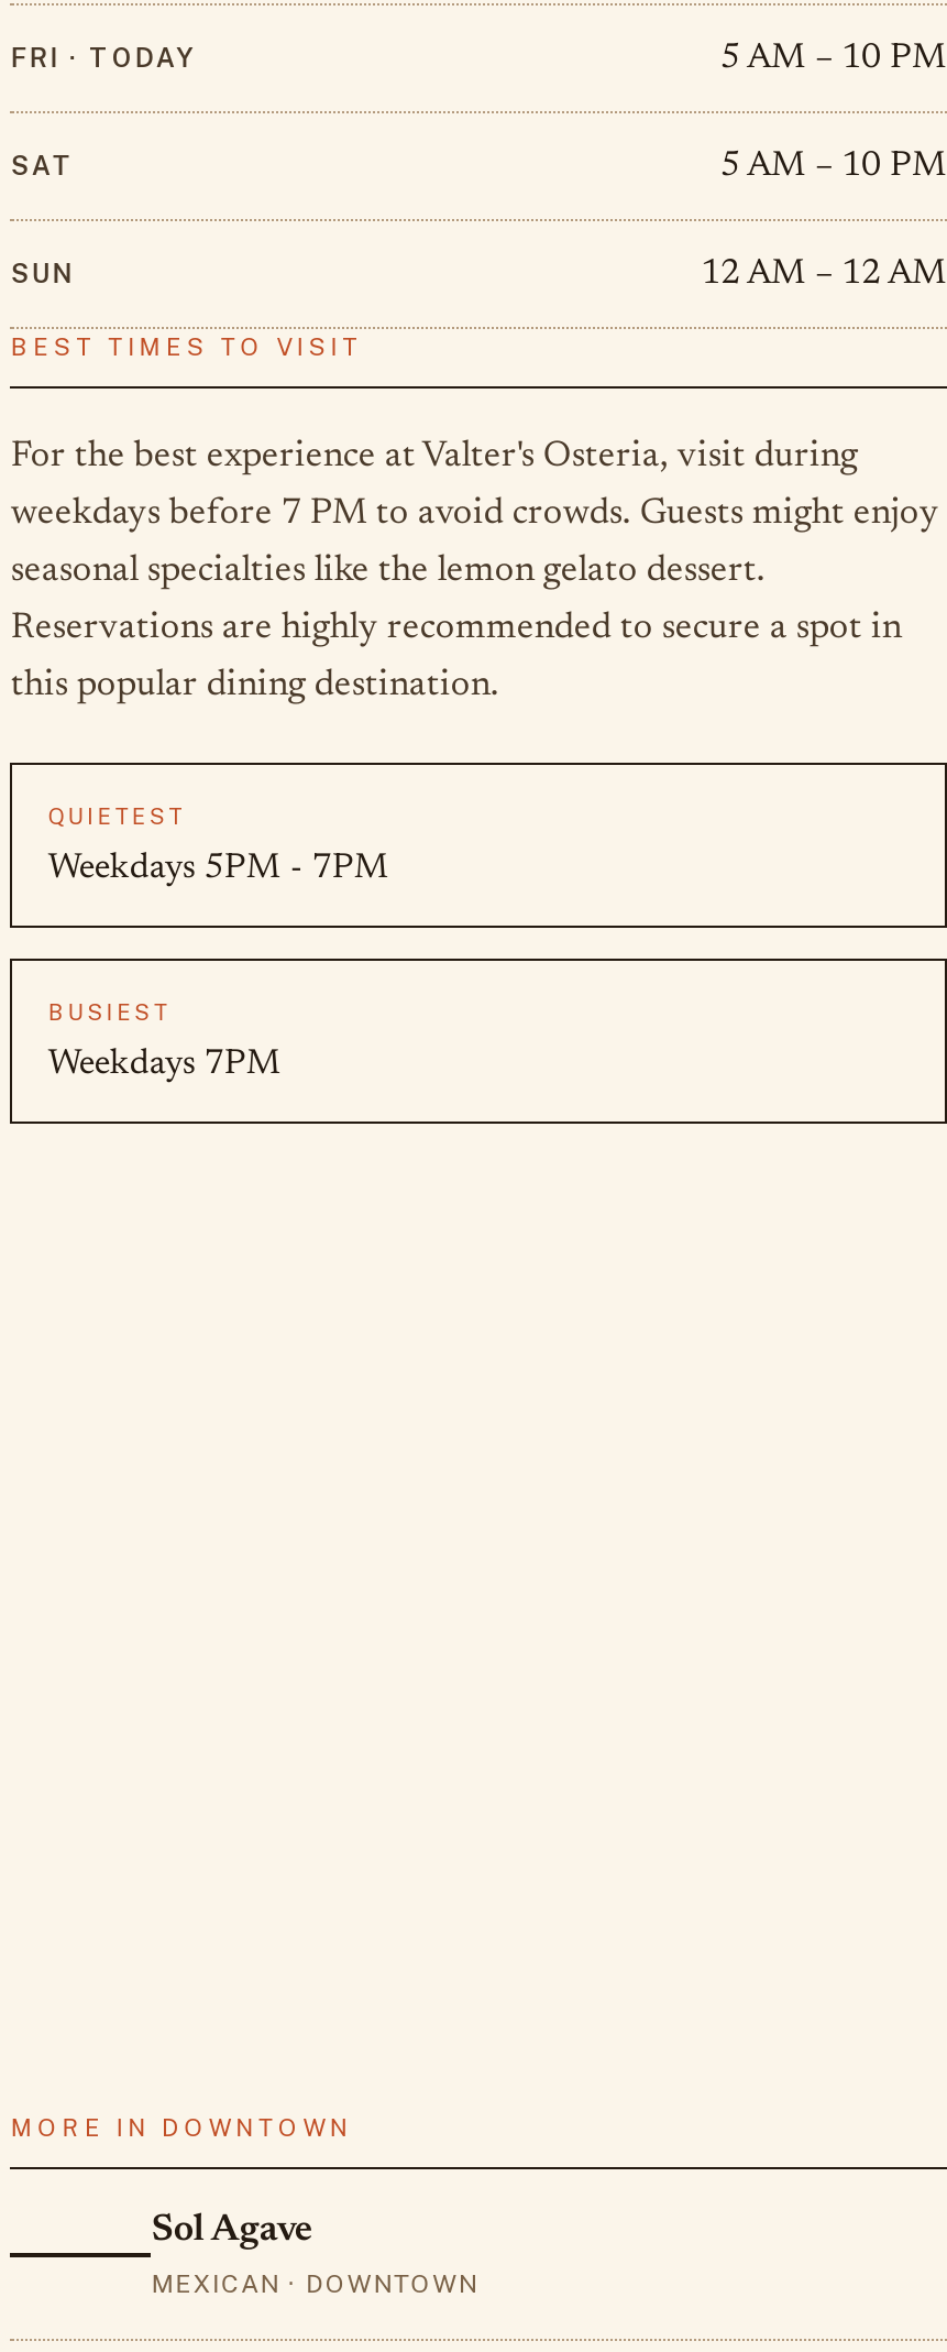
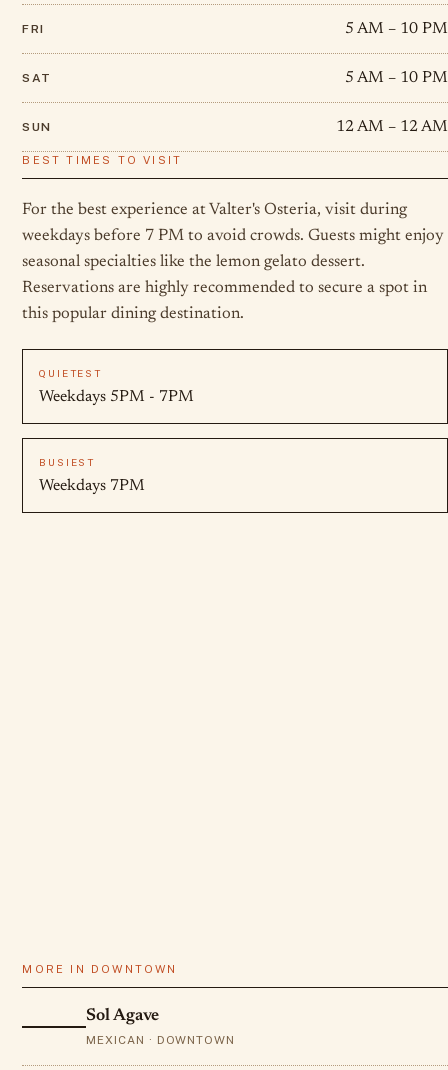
- FRI · TODAY
+ FRI
